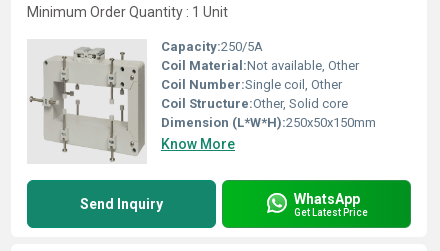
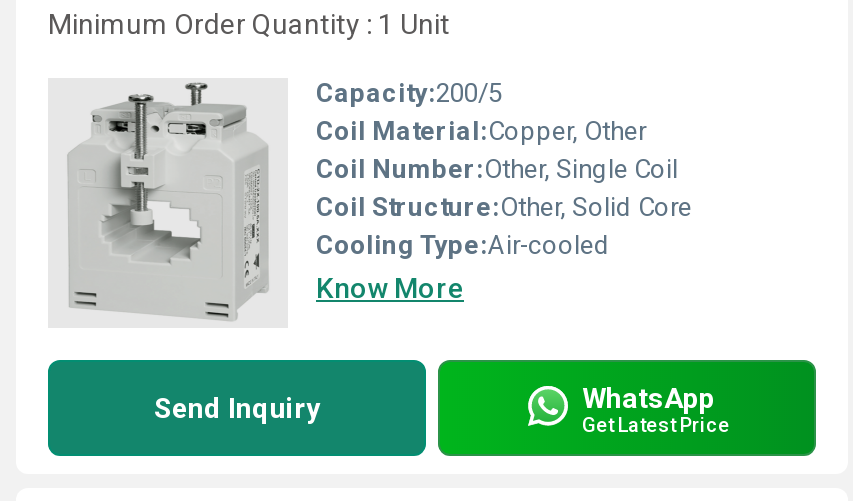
- [image]
- Capacity:250/5A
- Coil Material:Not available, Other
- Coil Number:Single coil, Other
- Coil Structure:Other, Solid core
- Dimension (L*W*H):250x50x150mm
+ [image]
+ Capacity:200/5
+ Coil Material:Copper, Other
+ Coil Number:Other, Single Coil
+ Coil Structure:Other, Solid Core
+ Cooling Type:Air-cooled
